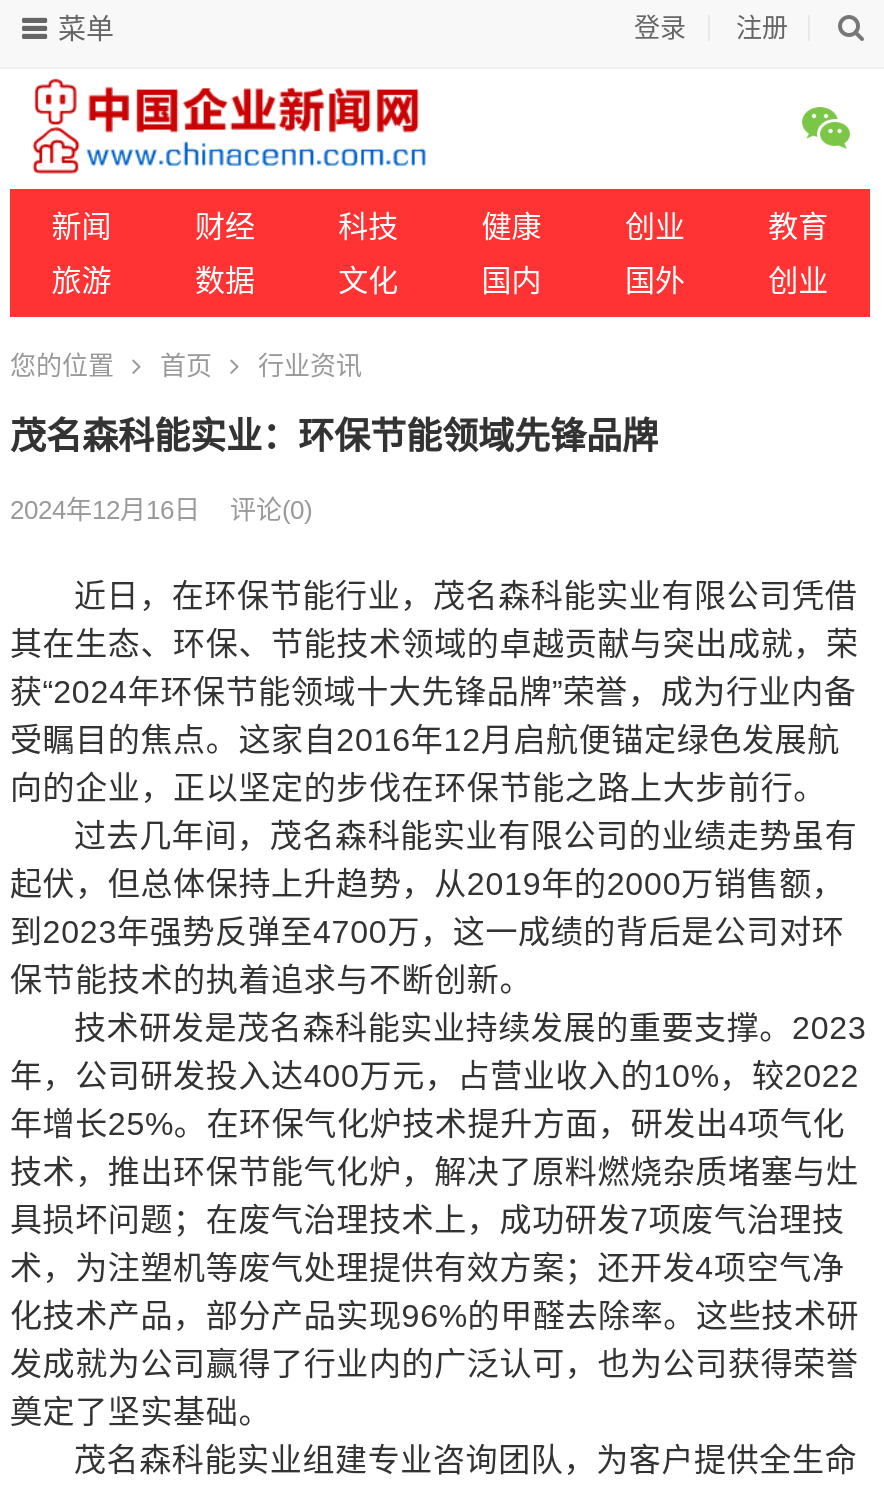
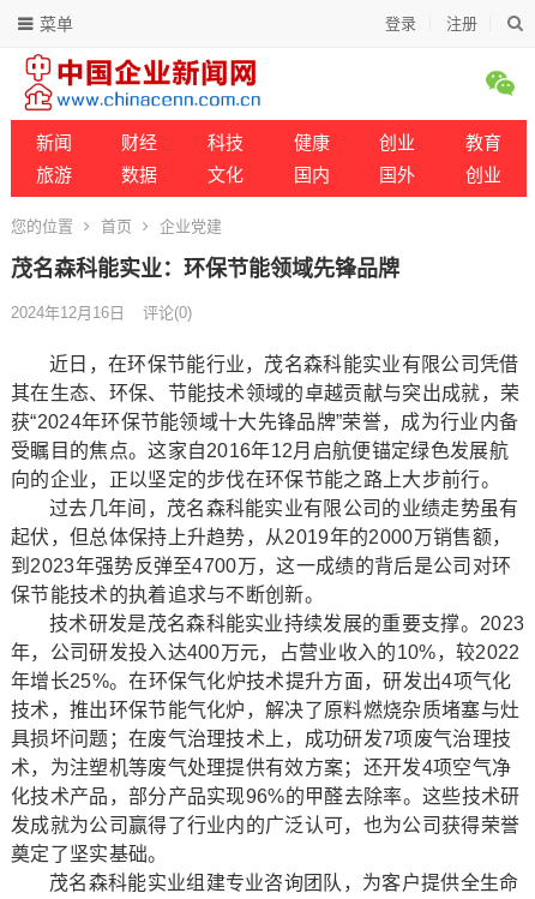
- 行业资讯
+ 企业党建
